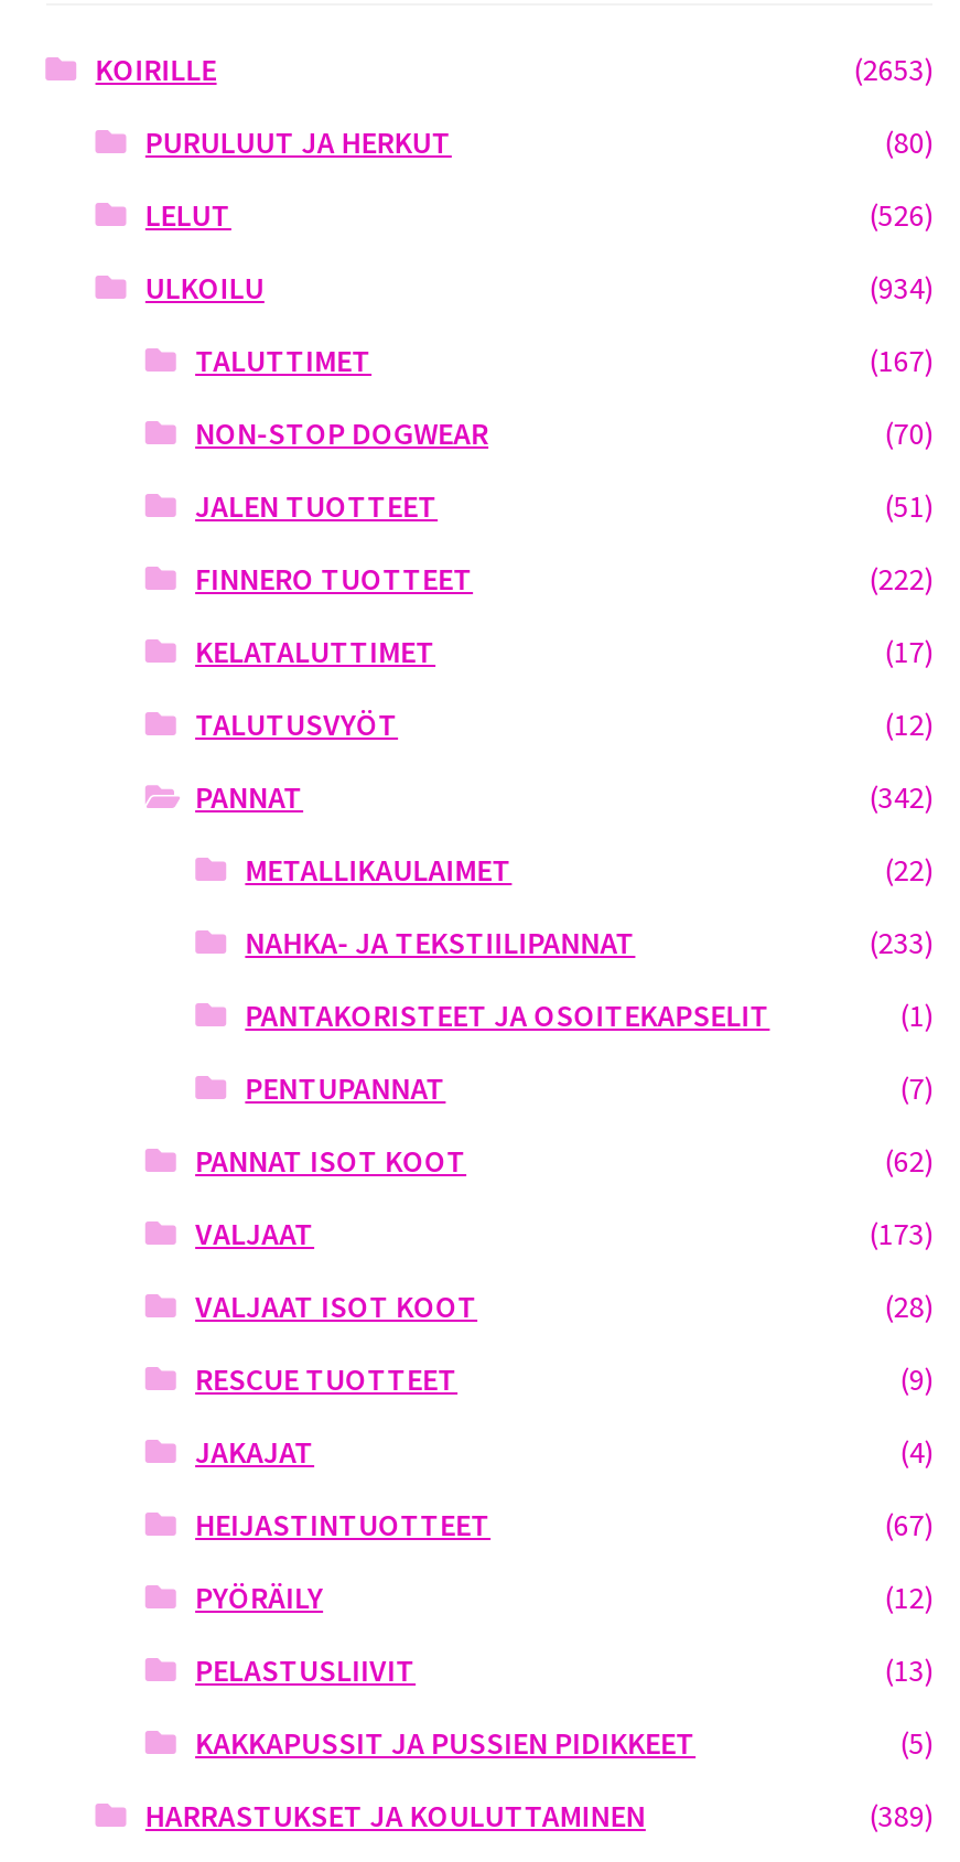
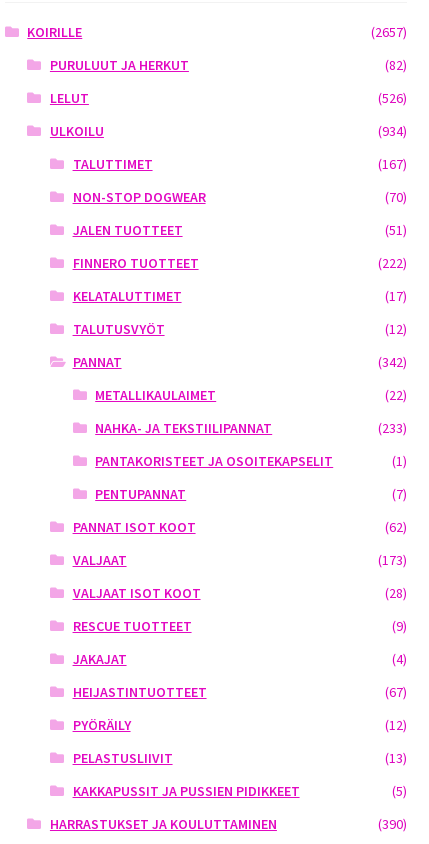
- (2653)
+ (2657)

- (80)
+ (82)

- (389)
+ (390)
